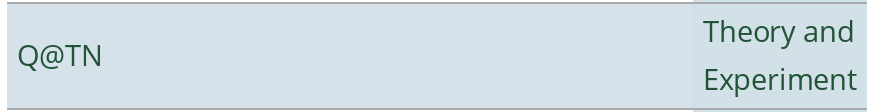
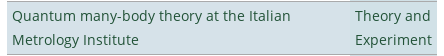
- Q@TN
+ Quantum many-body theory at the Italian
+ Metrology Institute
